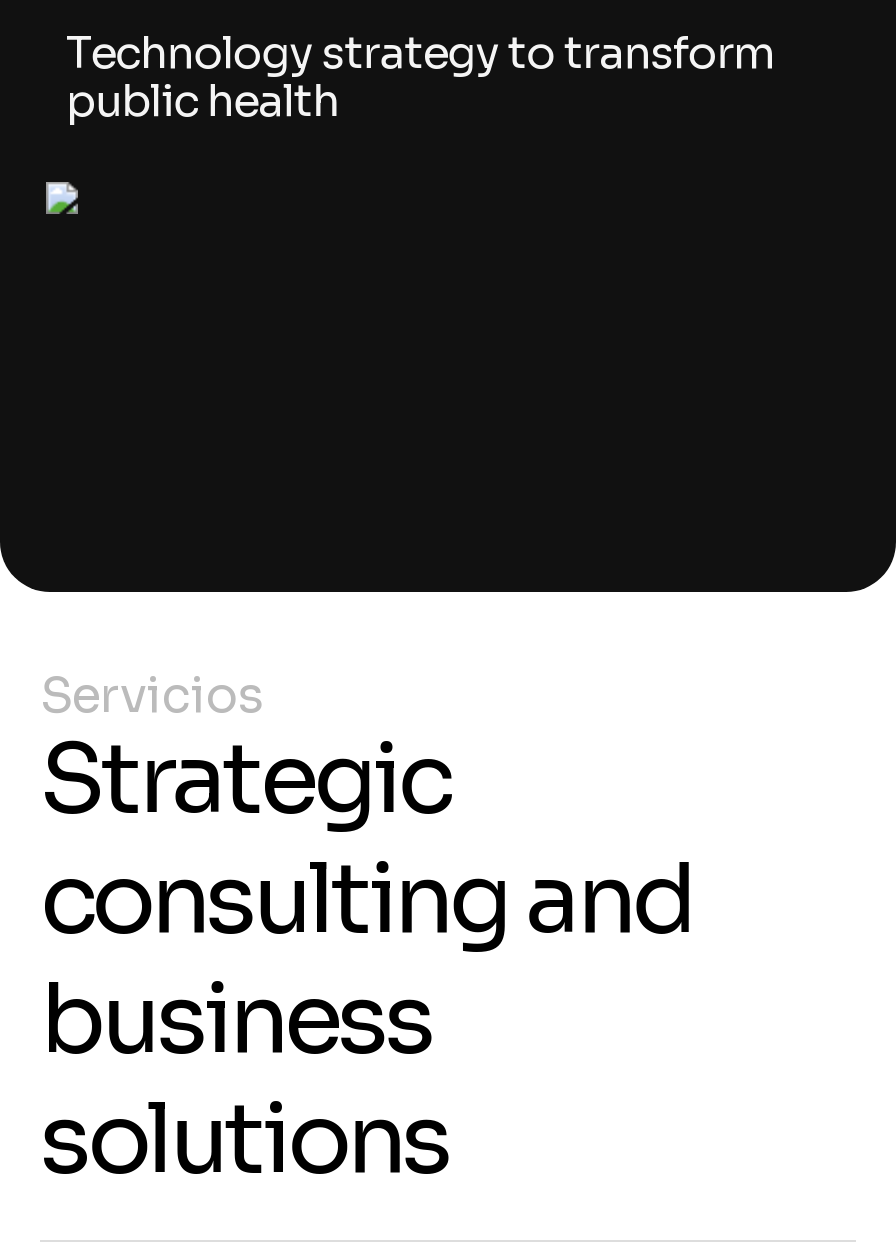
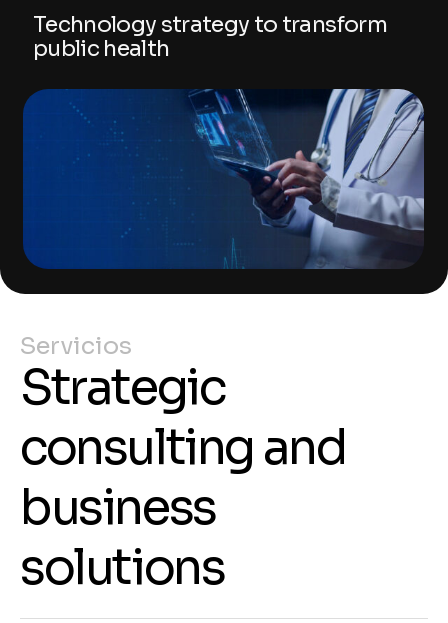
+ [image]
